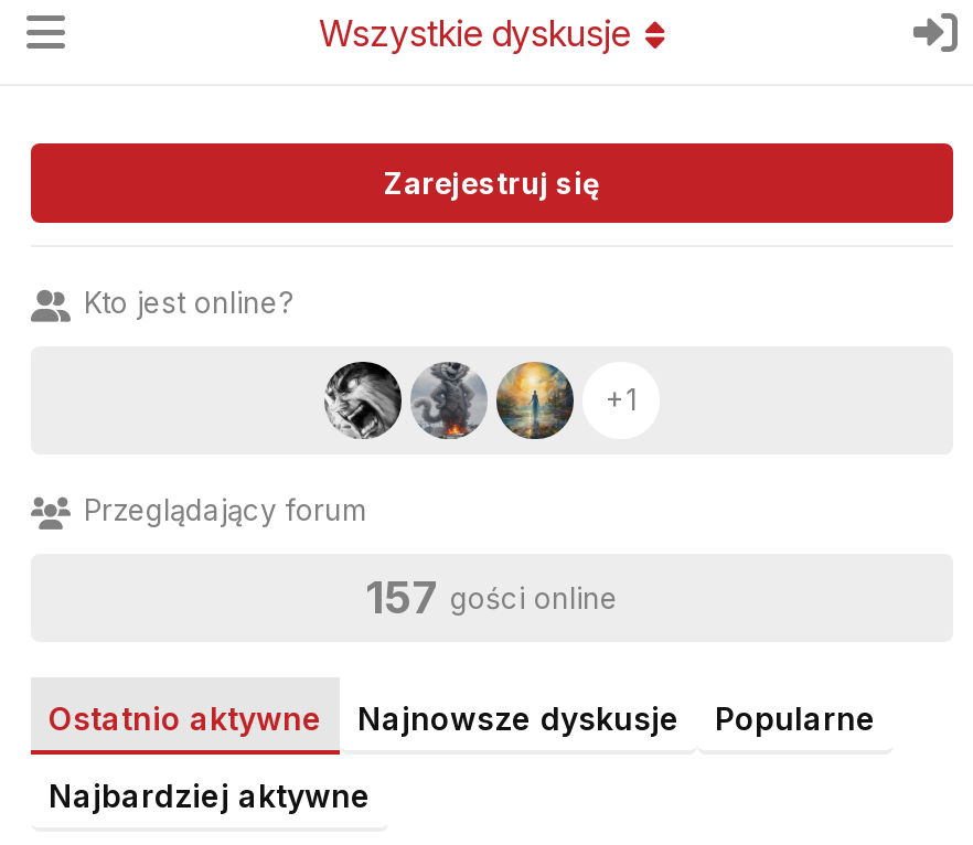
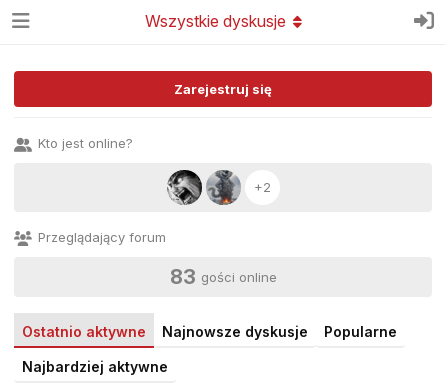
- [image]
- +1
+ [image]
+ +2

- 157 gości online
+ 83 gości online
